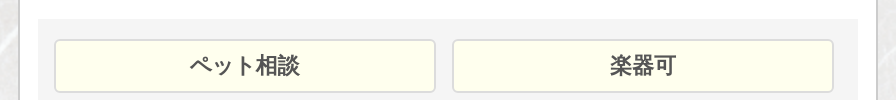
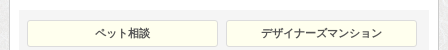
- 楽器可
+ デザイナーズマンション
